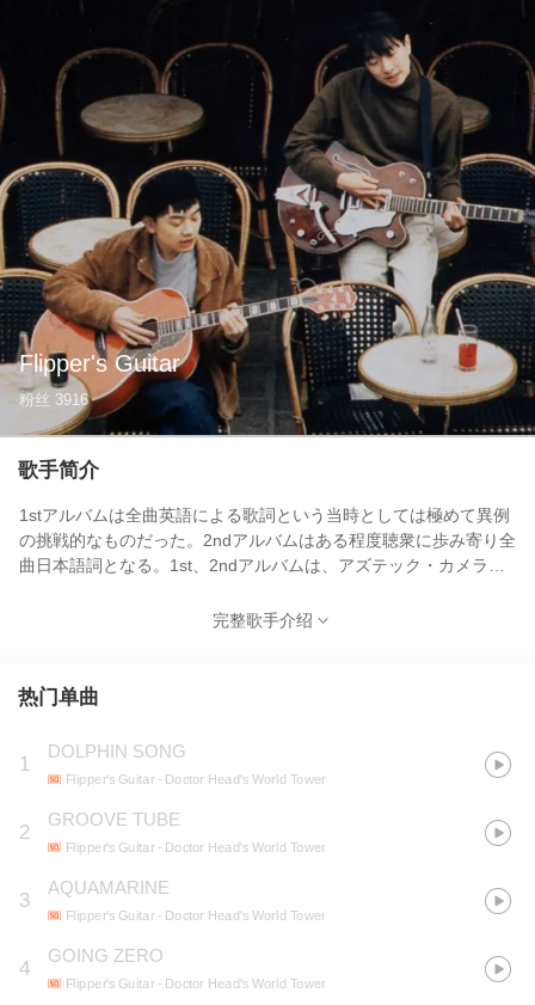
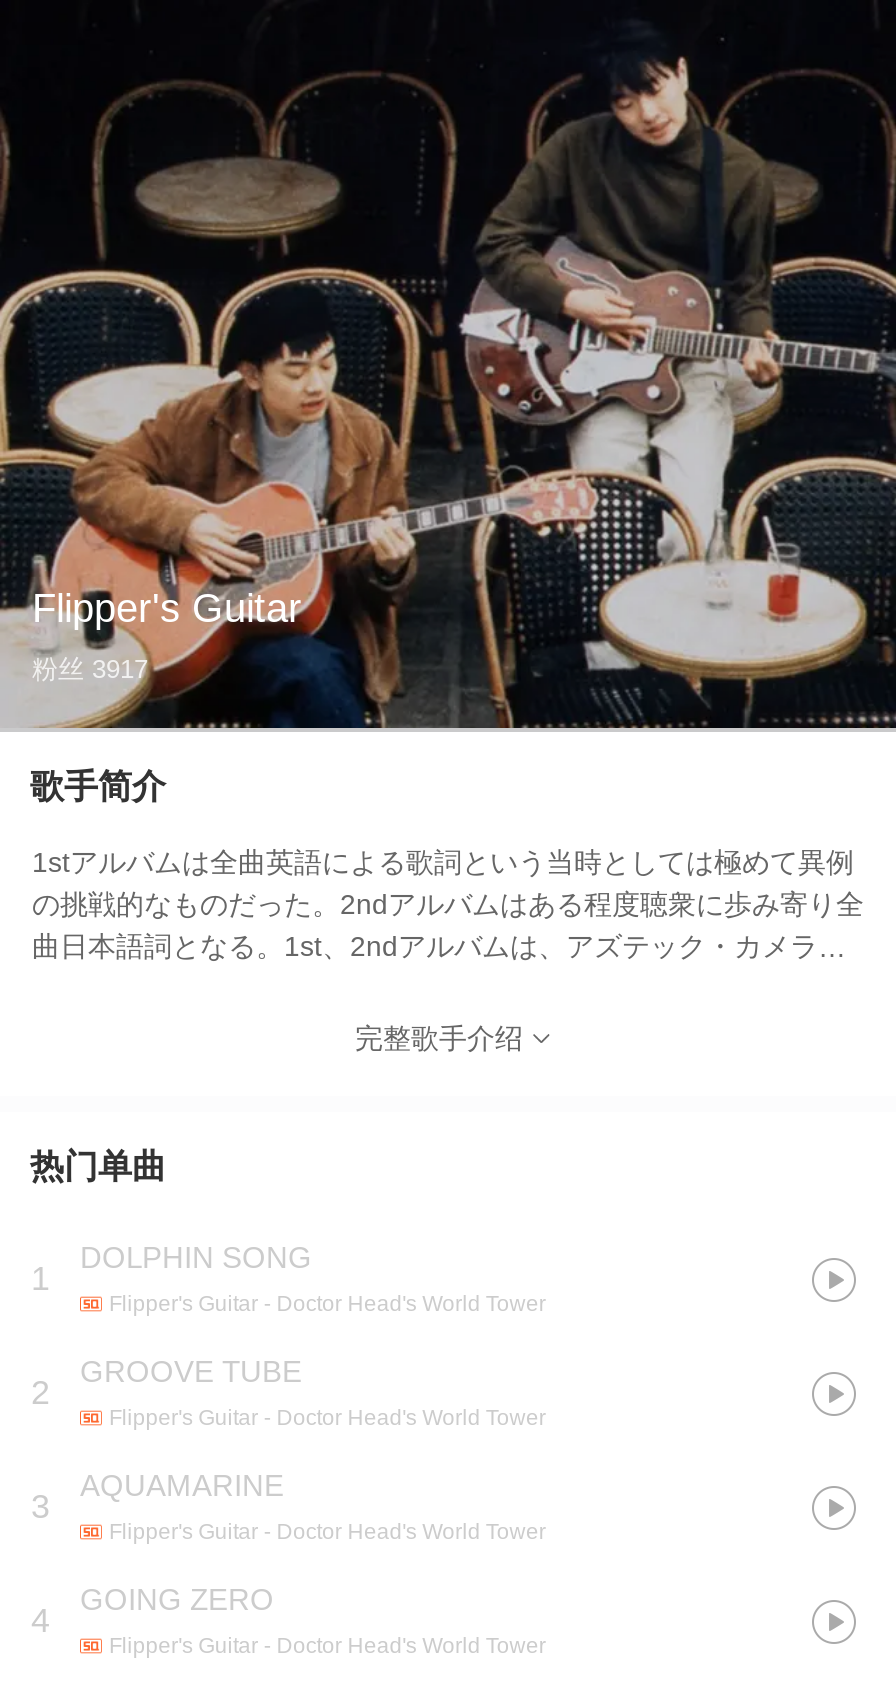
- 粉丝 3916
+ 粉丝 3917
